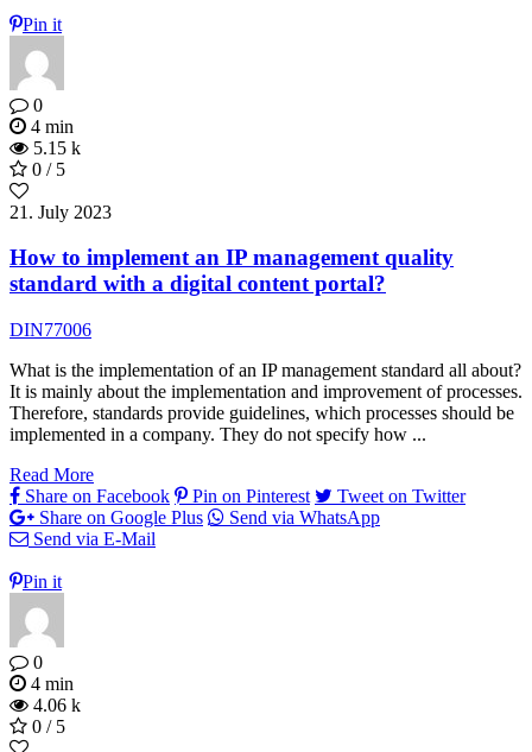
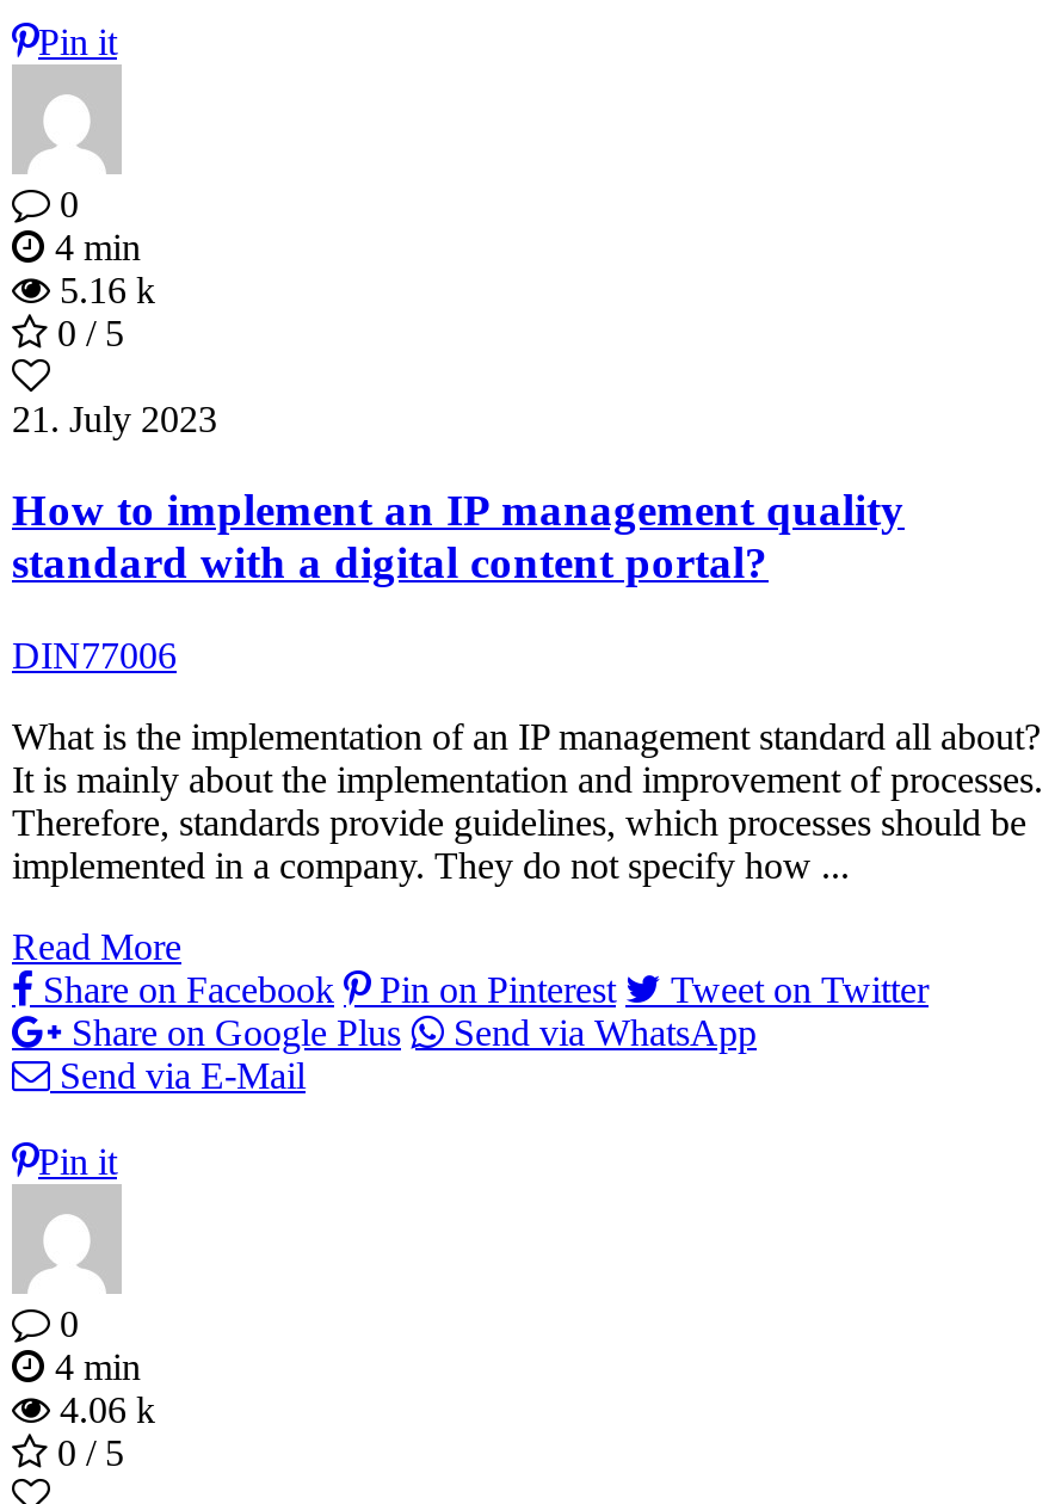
- 5.15 k
+ 5.16 k
